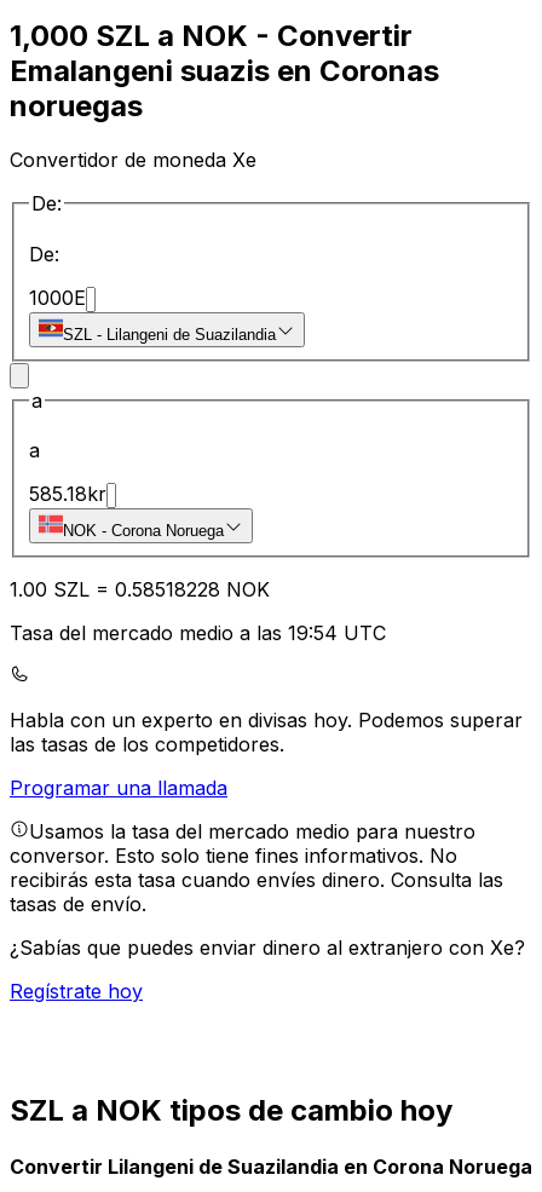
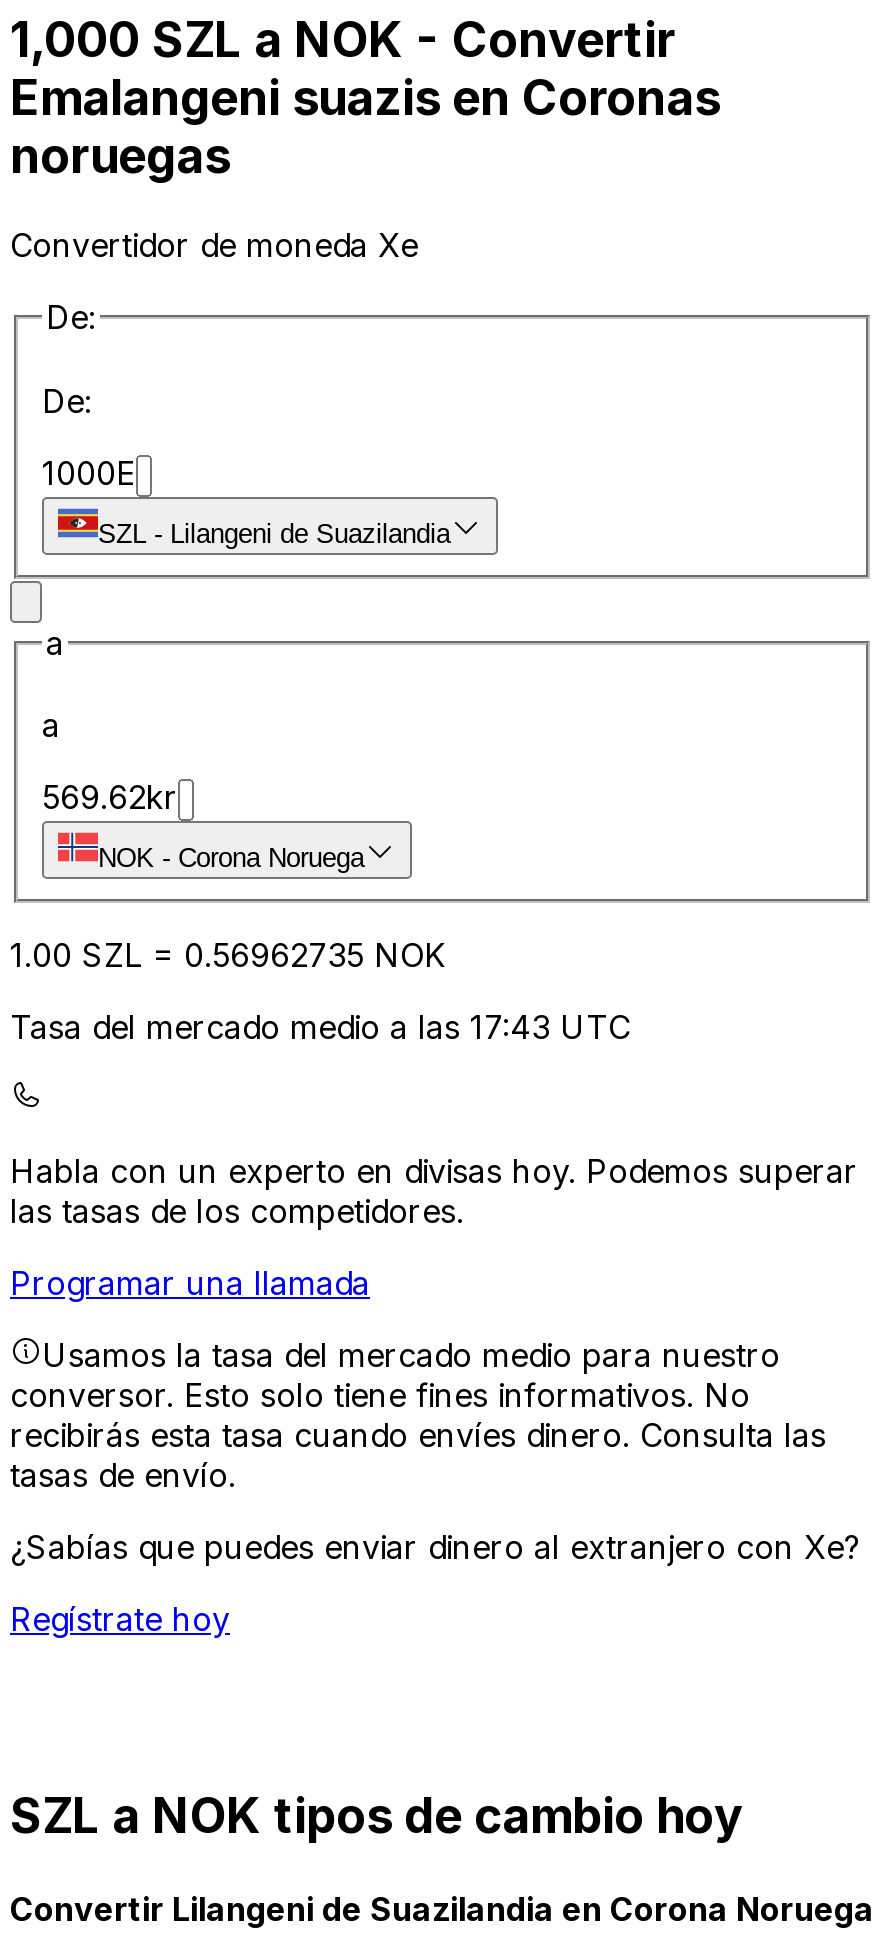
- 585.18kr
+ 569.62kr

- 1.00 SZL = 0.58518228 NOK
+ 1.00 SZL = 0.56962735 NOK

- Tasa del mercado medio a las 19:54 UTC
+ Tasa del mercado medio a las 17:43 UTC
